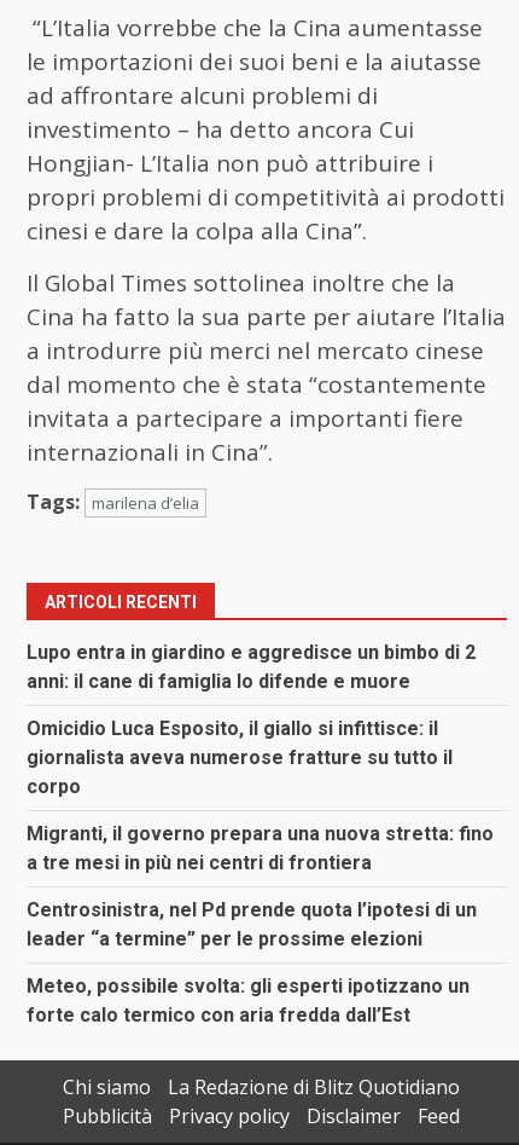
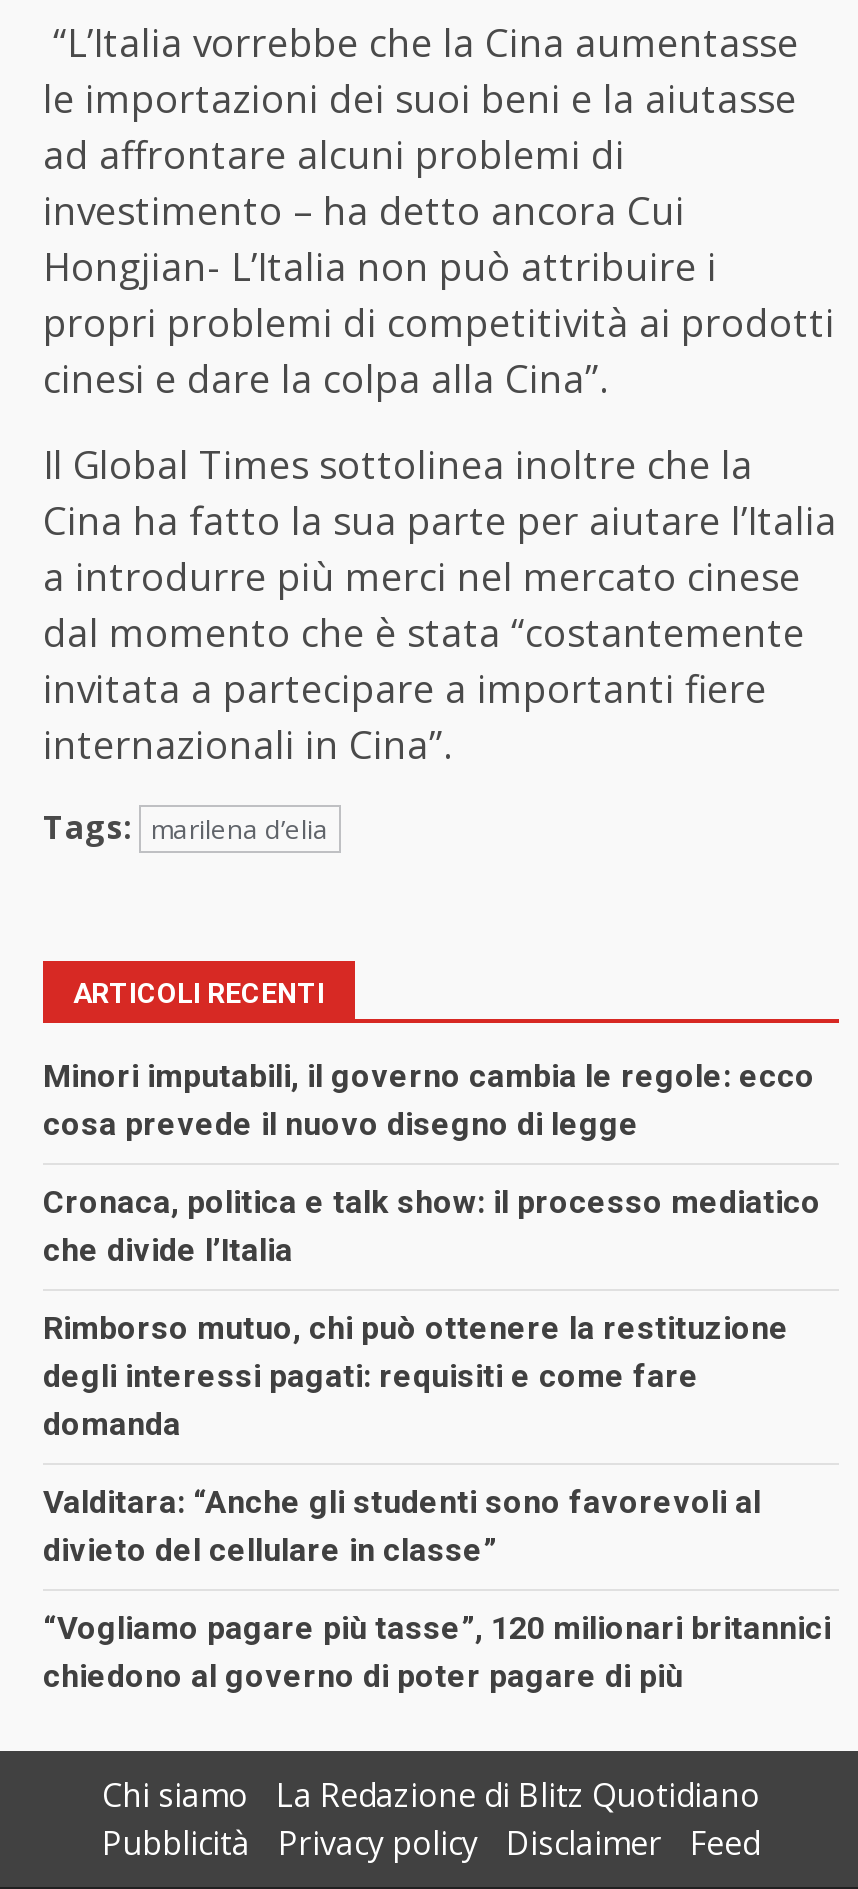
- Lupo entra in giardino e aggredisce un bimbo di 2
- anni: il cane di famiglia lo difende e muore
+ Minori imputabili, il governo cambia le regole: ecco
+ cosa prevede il nuovo disegno di legge

- Omicidio Luca Esposito, il giallo si infittisce: il
- giornalista aveva numerose fratture su tutto il
- corpo
+ Cronaca, politica e talk show: il processo mediatico
+ che divide l’Italia

- Migranti, il governo prepara una nuova stretta: fino
- a tre mesi in più nei centri di frontiera
+ Rimborso mutuo, chi può ottenere la restituzione
+ degli interessi pagati: requisiti e come fare
+ domanda

- Centrosinistra, nel Pd prende quota l’ipotesi di un
- leader “a termine” per le prossime elezioni
+ Valditara: “Anche gli studenti sono favorevoli al
+ divieto del cellulare in classe”

- Meteo, possibile svolta: gli esperti ipotizzano un
- forte calo termico con aria fredda dall’Est
+ “Vogliamo pagare più tasse”, 120 milionari britannici
+ chiedono al governo di poter pagare di più
